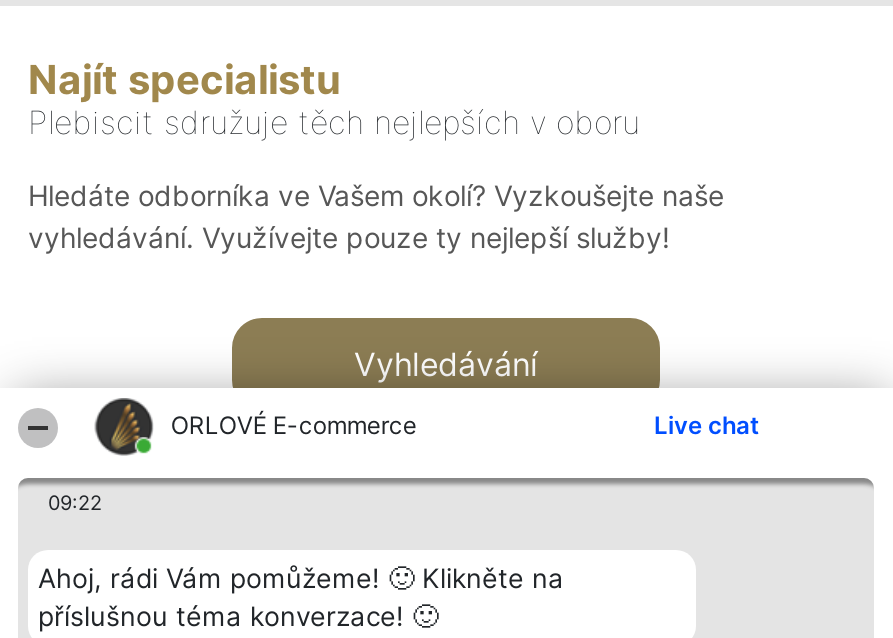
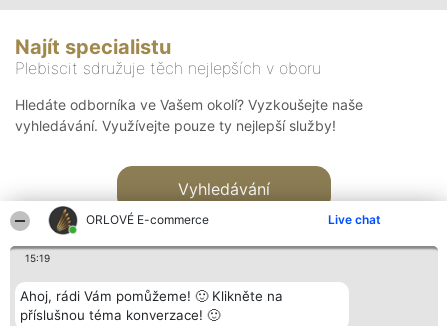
- 09:22
+ 15:19
